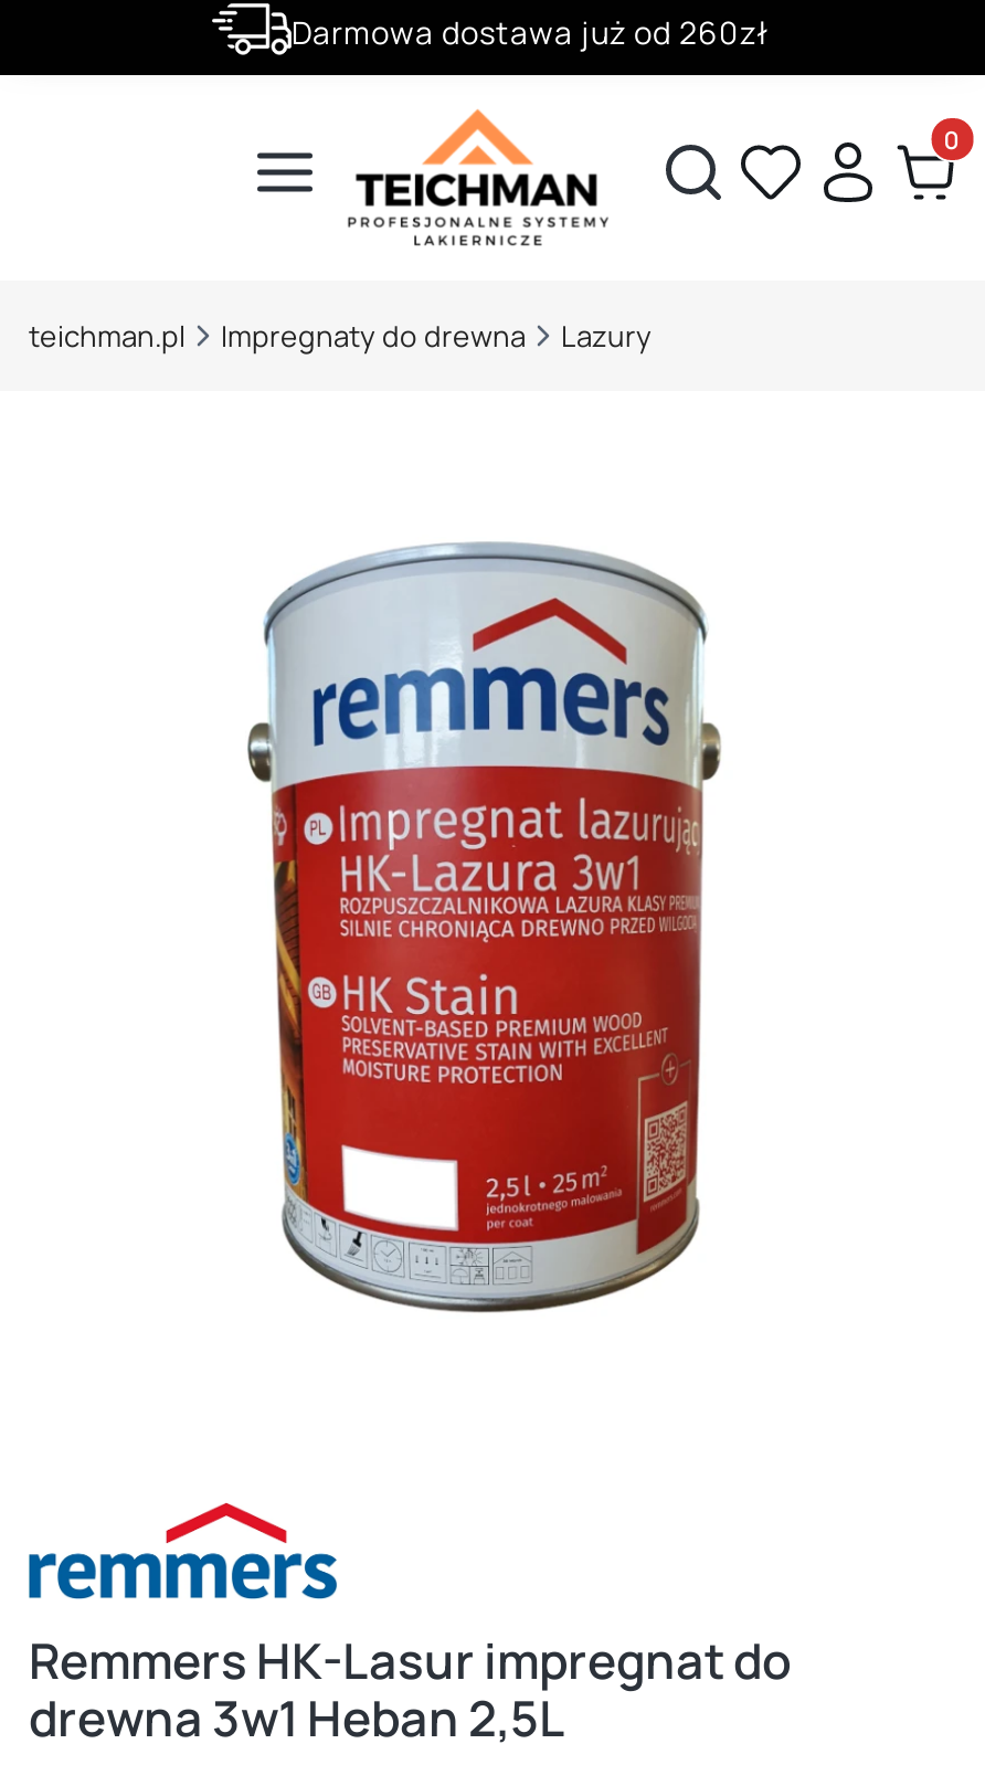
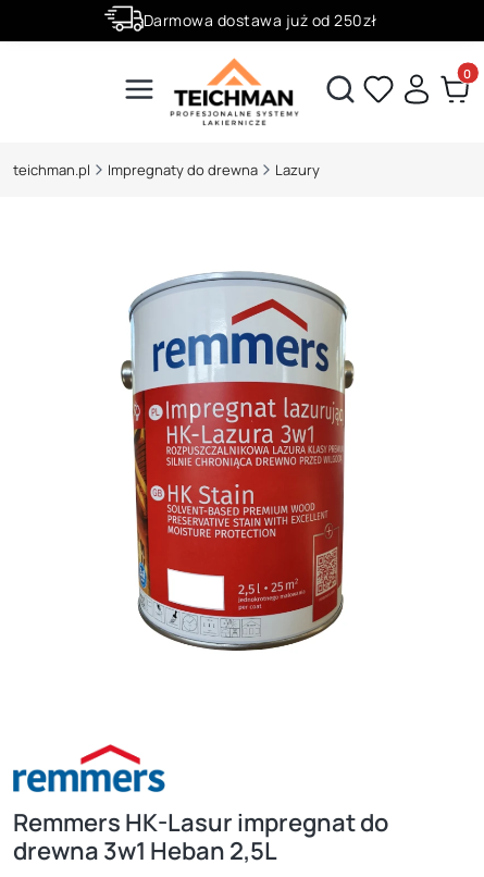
- Darmowa dostawa już od 260zł
+ Darmowa dostawa już od 250zł
